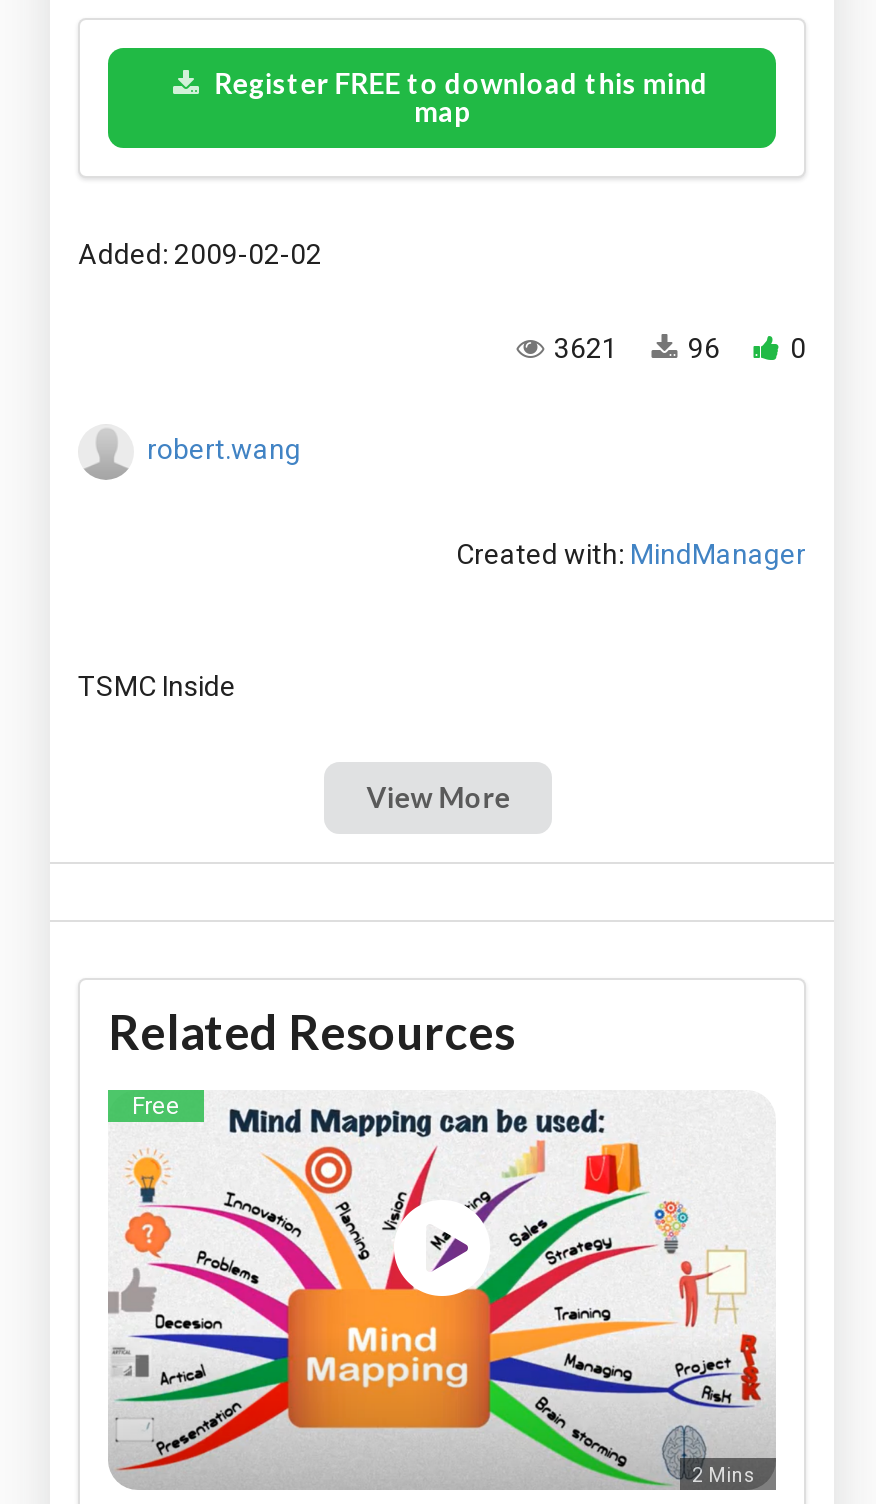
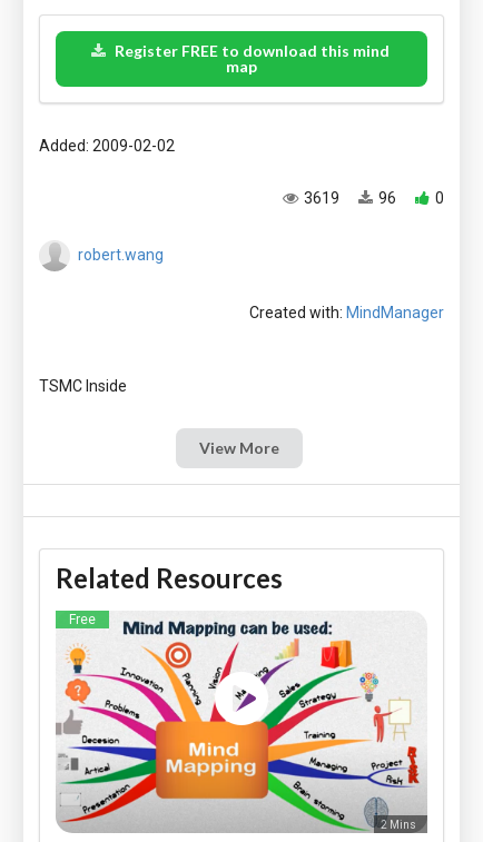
- 3621
+ 3619
